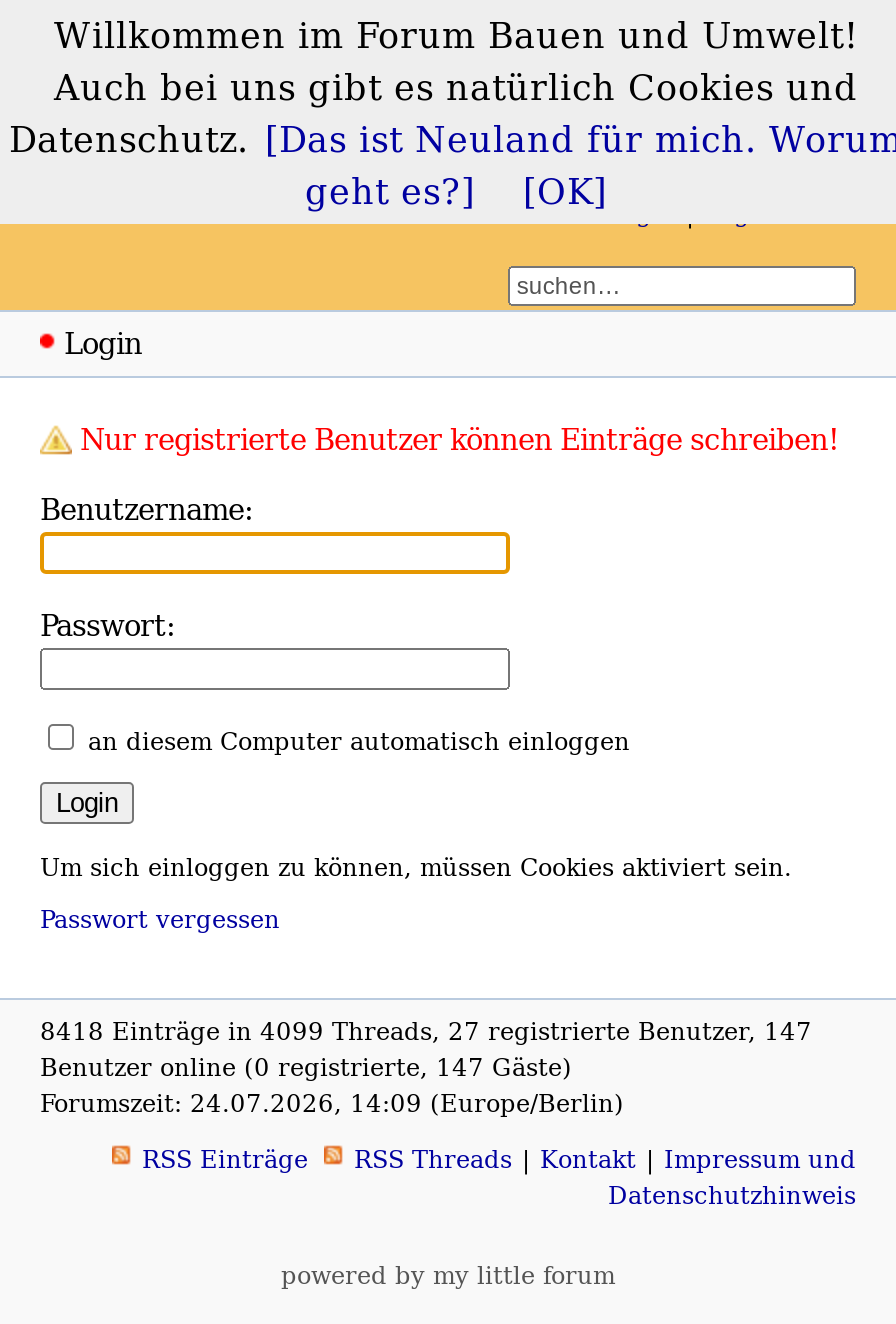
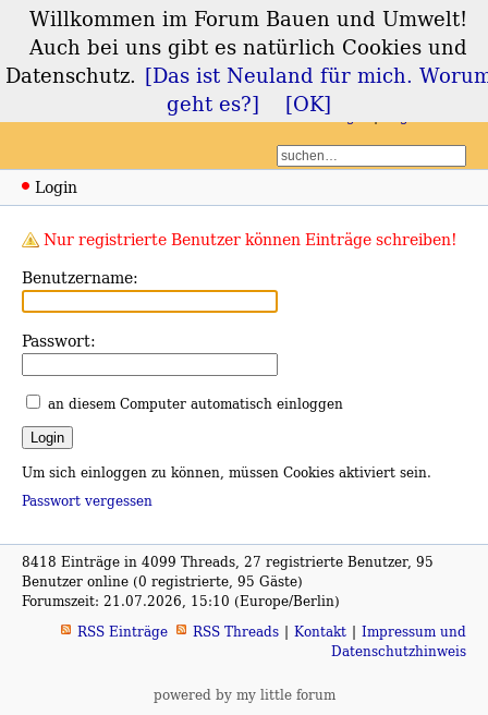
- 8418 Einträge in 4099 Threads, 27 registrierte Benutzer, 147
+ 8418 Einträge in 4099 Threads, 27 registrierte Benutzer, 95

- Benutzer online (0 registrierte, 147 Gäste)
+ Benutzer online (0 registrierte, 95 Gäste)

- Forumszeit: 24.07.2026, 14:09 (Europe/Berlin)
+ Forumszeit: 21.07.2026, 15:10 (Europe/Berlin)
